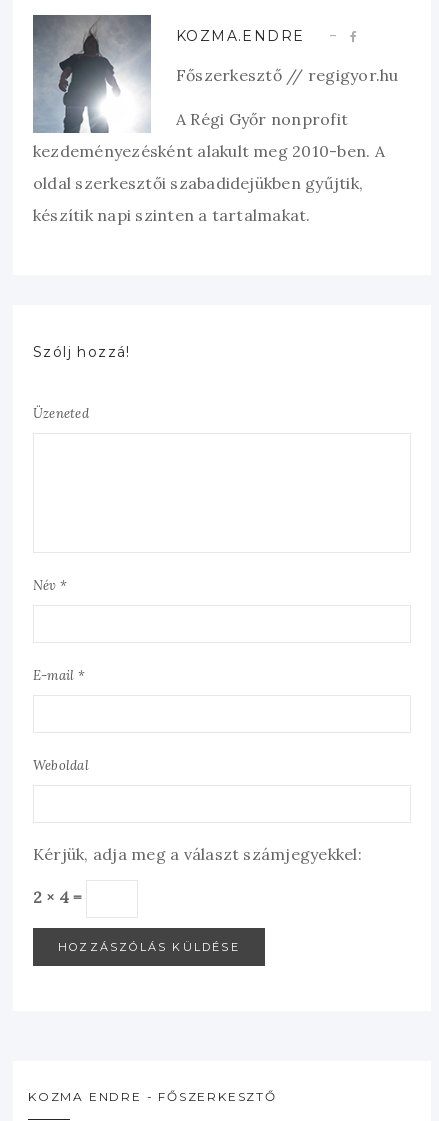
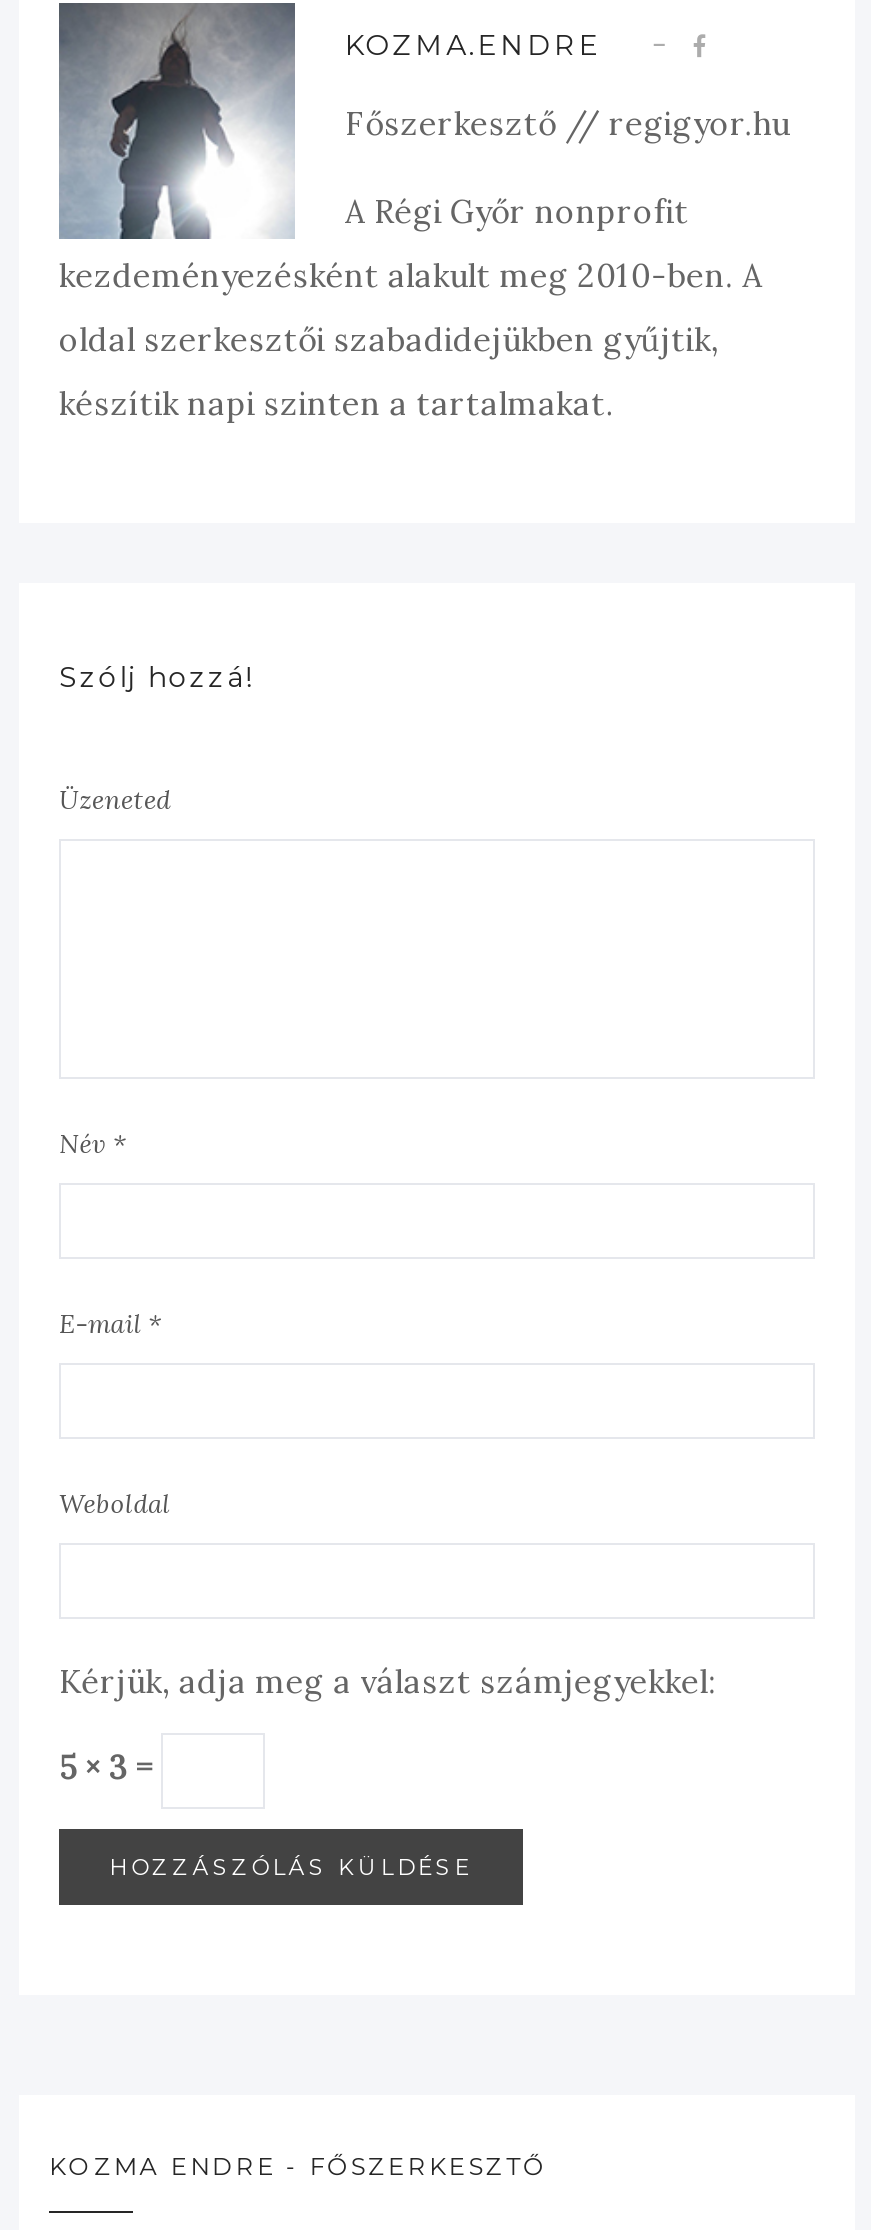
- 2 × 4 =
+ 5 × 3 =
